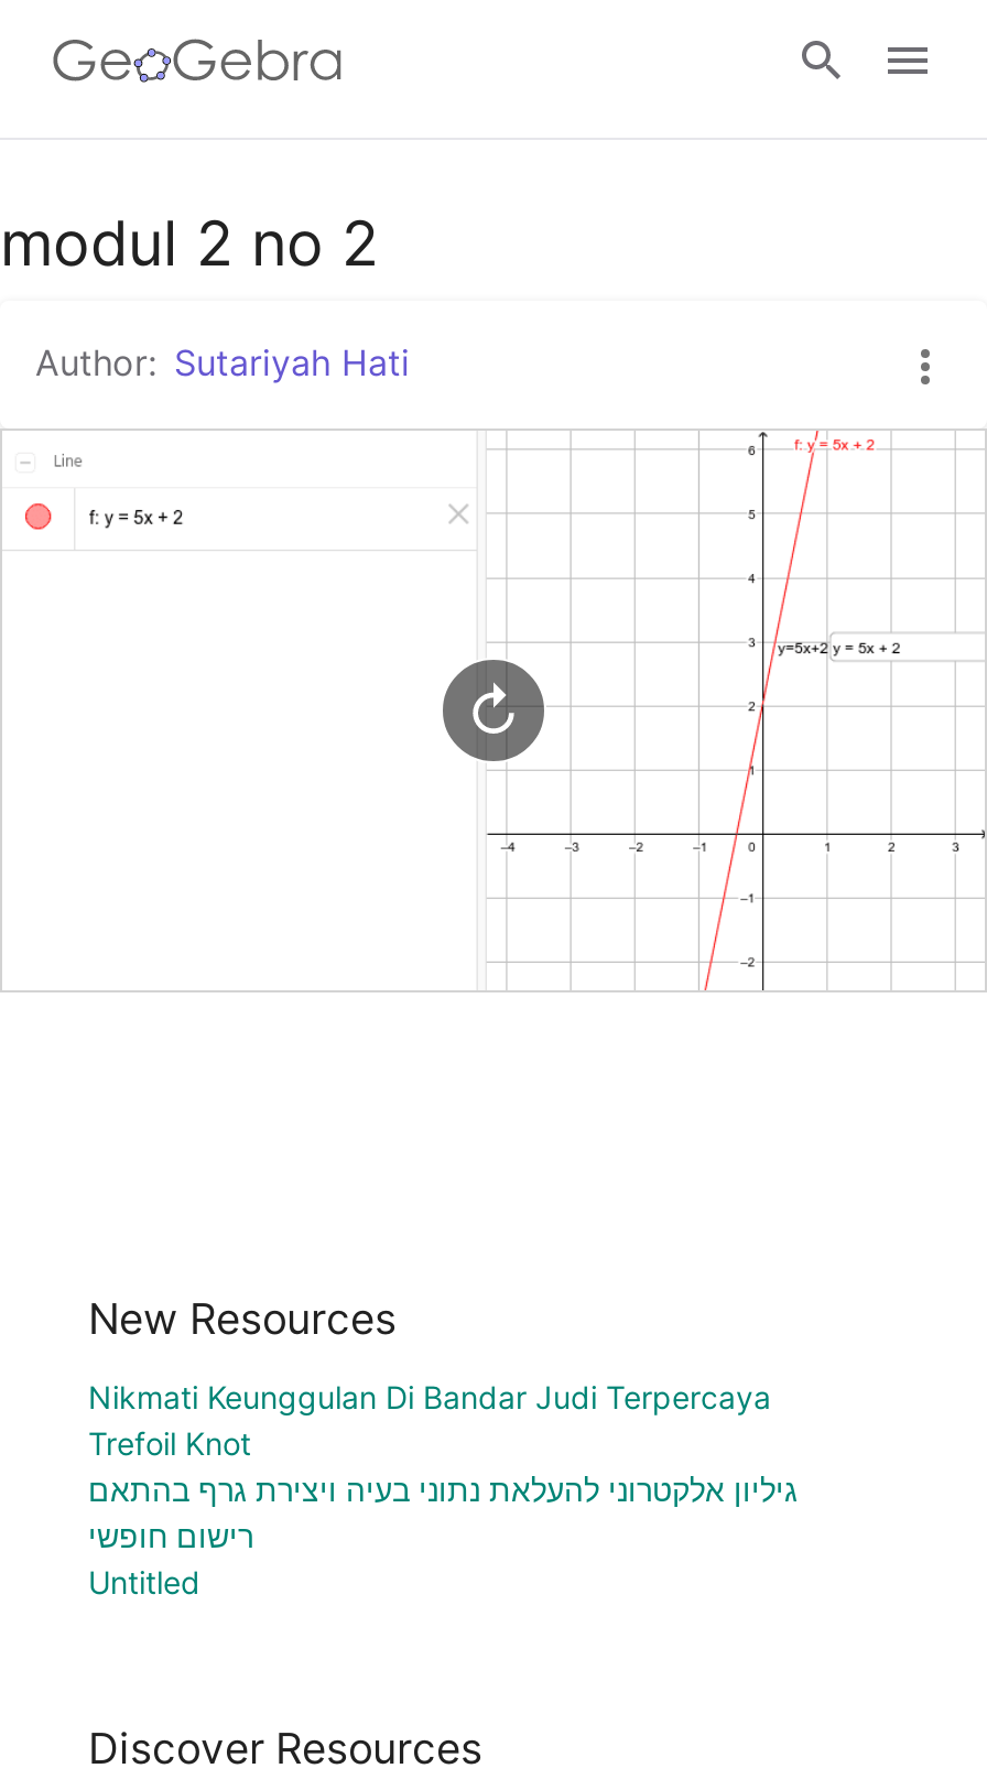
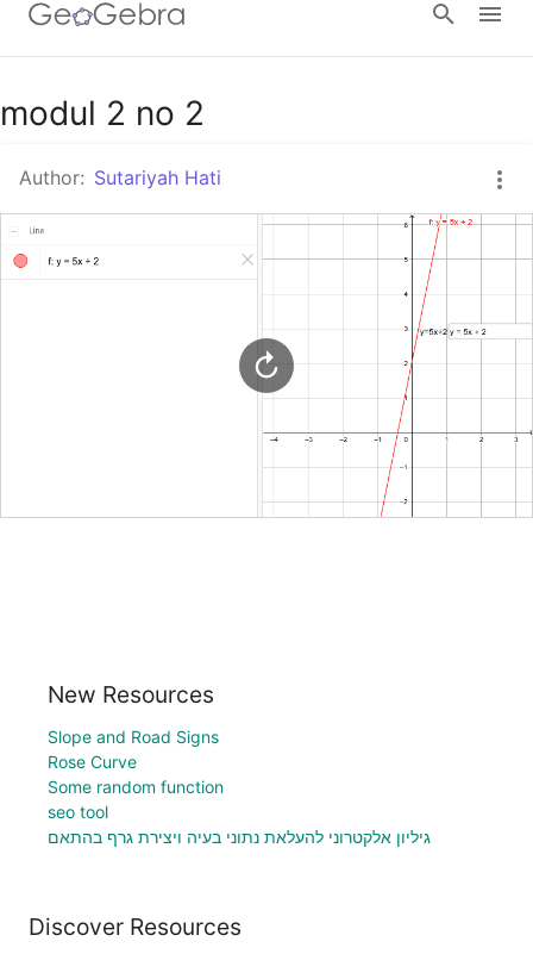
- Nikmati Keunggulan Di Bandar Judi Terpercaya
- Trefoil Knot
+ Slope and Road Signs
+ Rose Curve
+ Some random function
+ seo tool

moved down: גיליון אלקטרוני להעלאת נתוני בעיה ויצירת גרף בהתאם

- רישום חופשי
- Untitled
